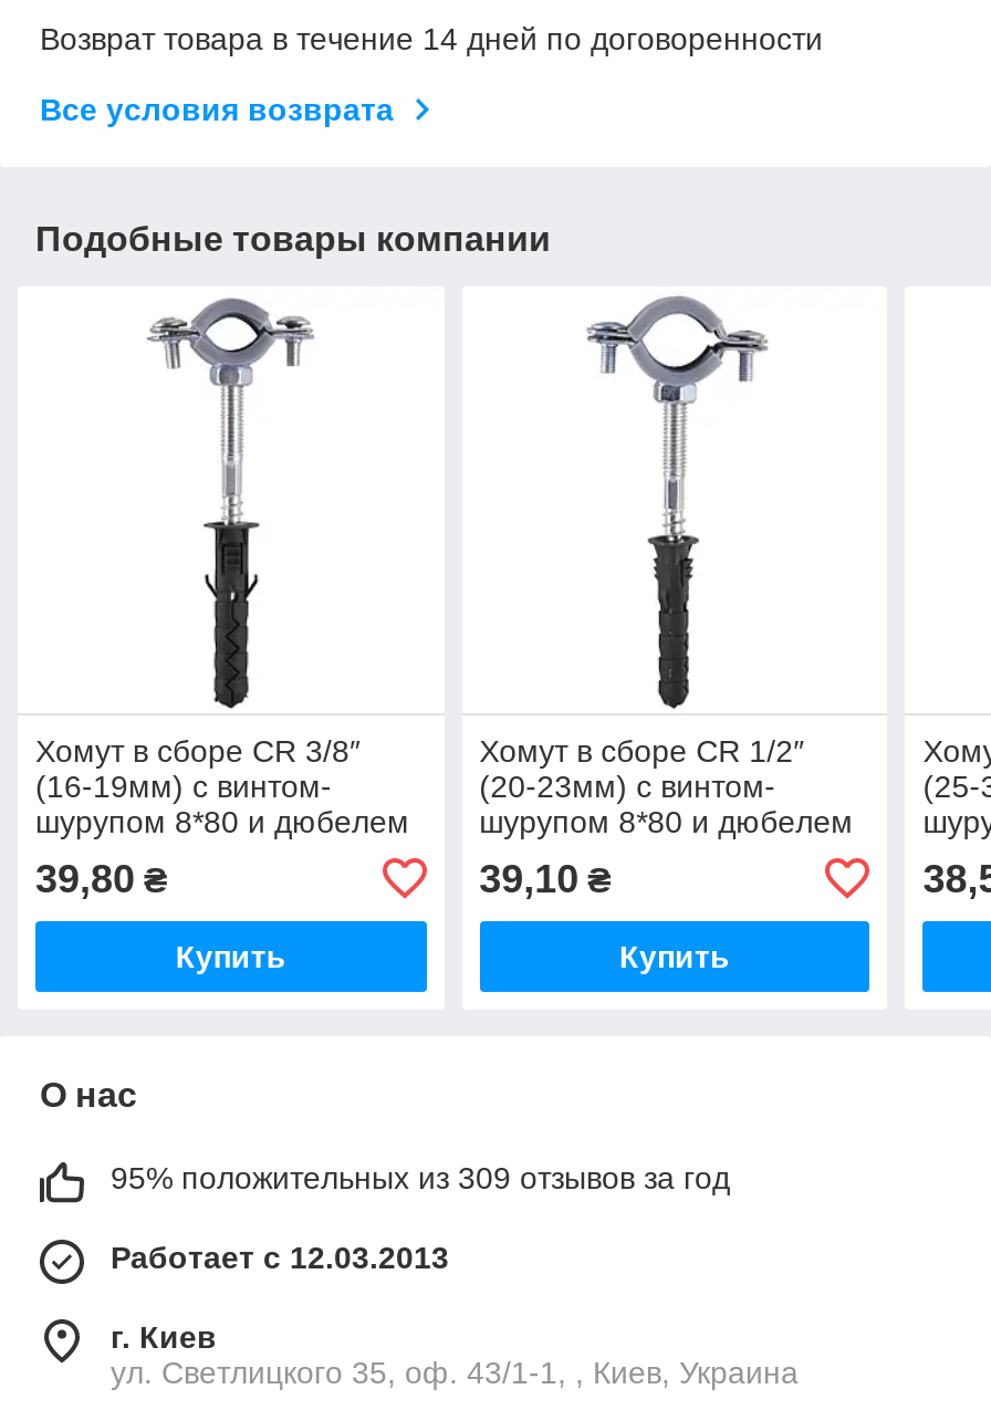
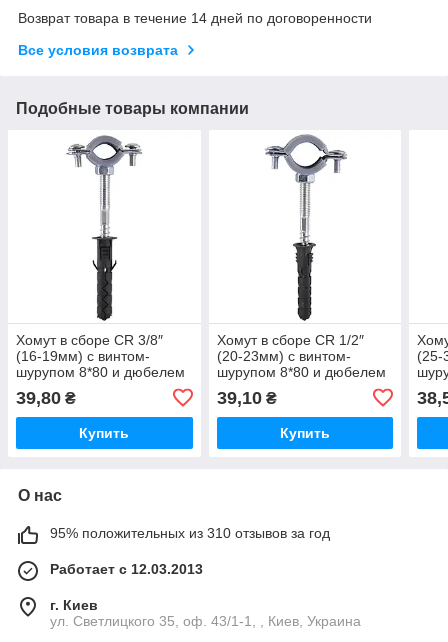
- 95% положительных из 309 отзывов за год
+ 95% положительных из 310 отзывов за год
